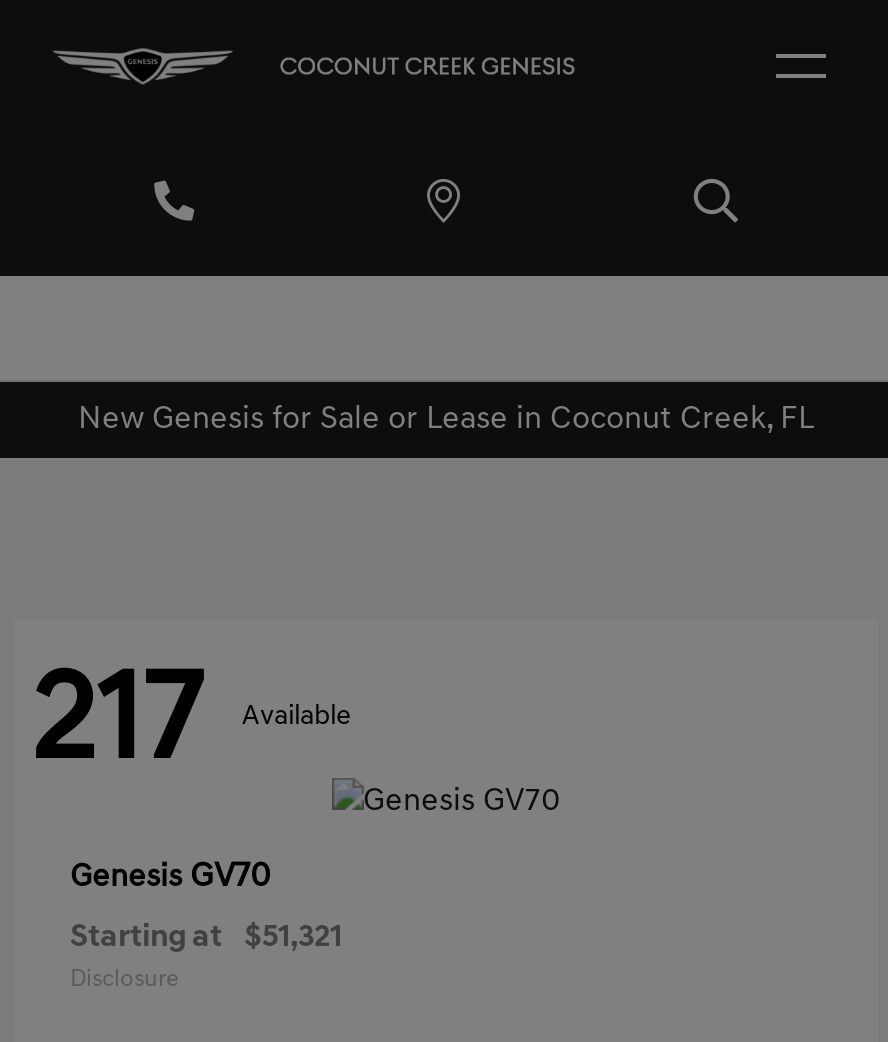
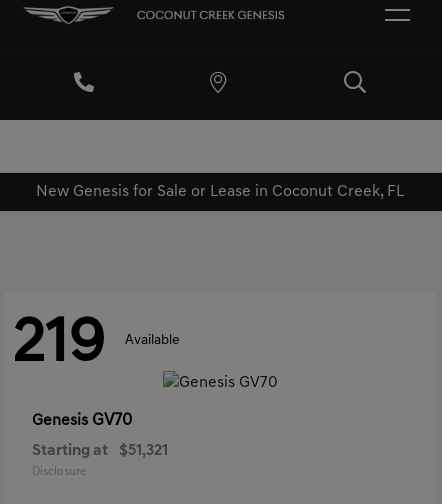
- 217 Available
+ 219 Available
